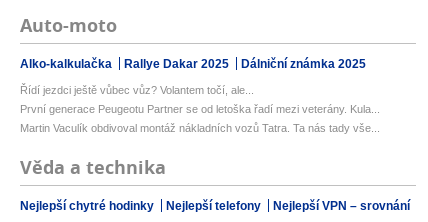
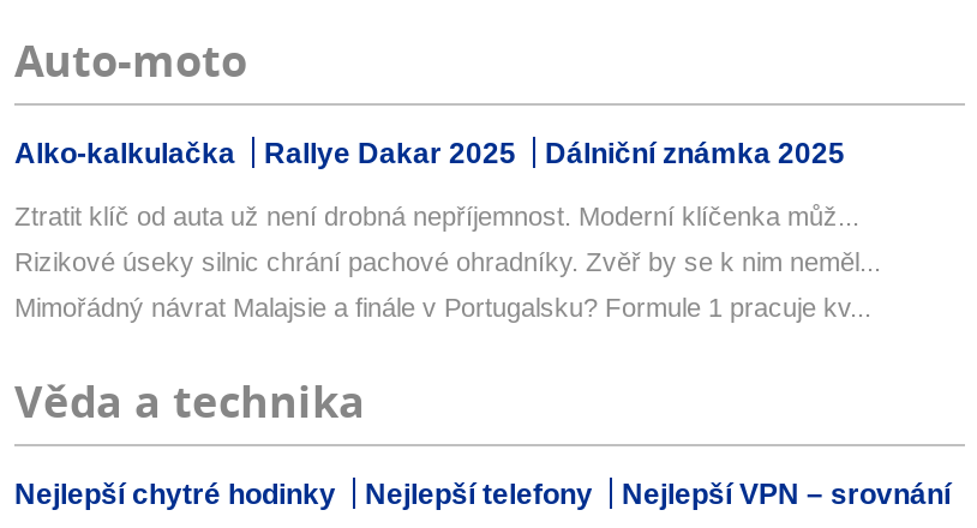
- Řídí jezdci ještě vůbec vůz? Volantem točí, ale...
+ Ztratit klíč od auta už není drobná nepříjemnost. Moderní klíčenka můž...

- První generace Peugeotu Partner se od letoška řadí mezi veterány. Kula...
+ Rizikové úseky silnic chrání pachové ohradníky. Zvěř by se k nim neměl...

- Martin Vaculík obdivoval montáž nákladních vozů Tatra. Ta nás tady vše...
+ Mimořádný návrat Malajsie a finále v Portugalsku? Formule 1 pracuje kv...
